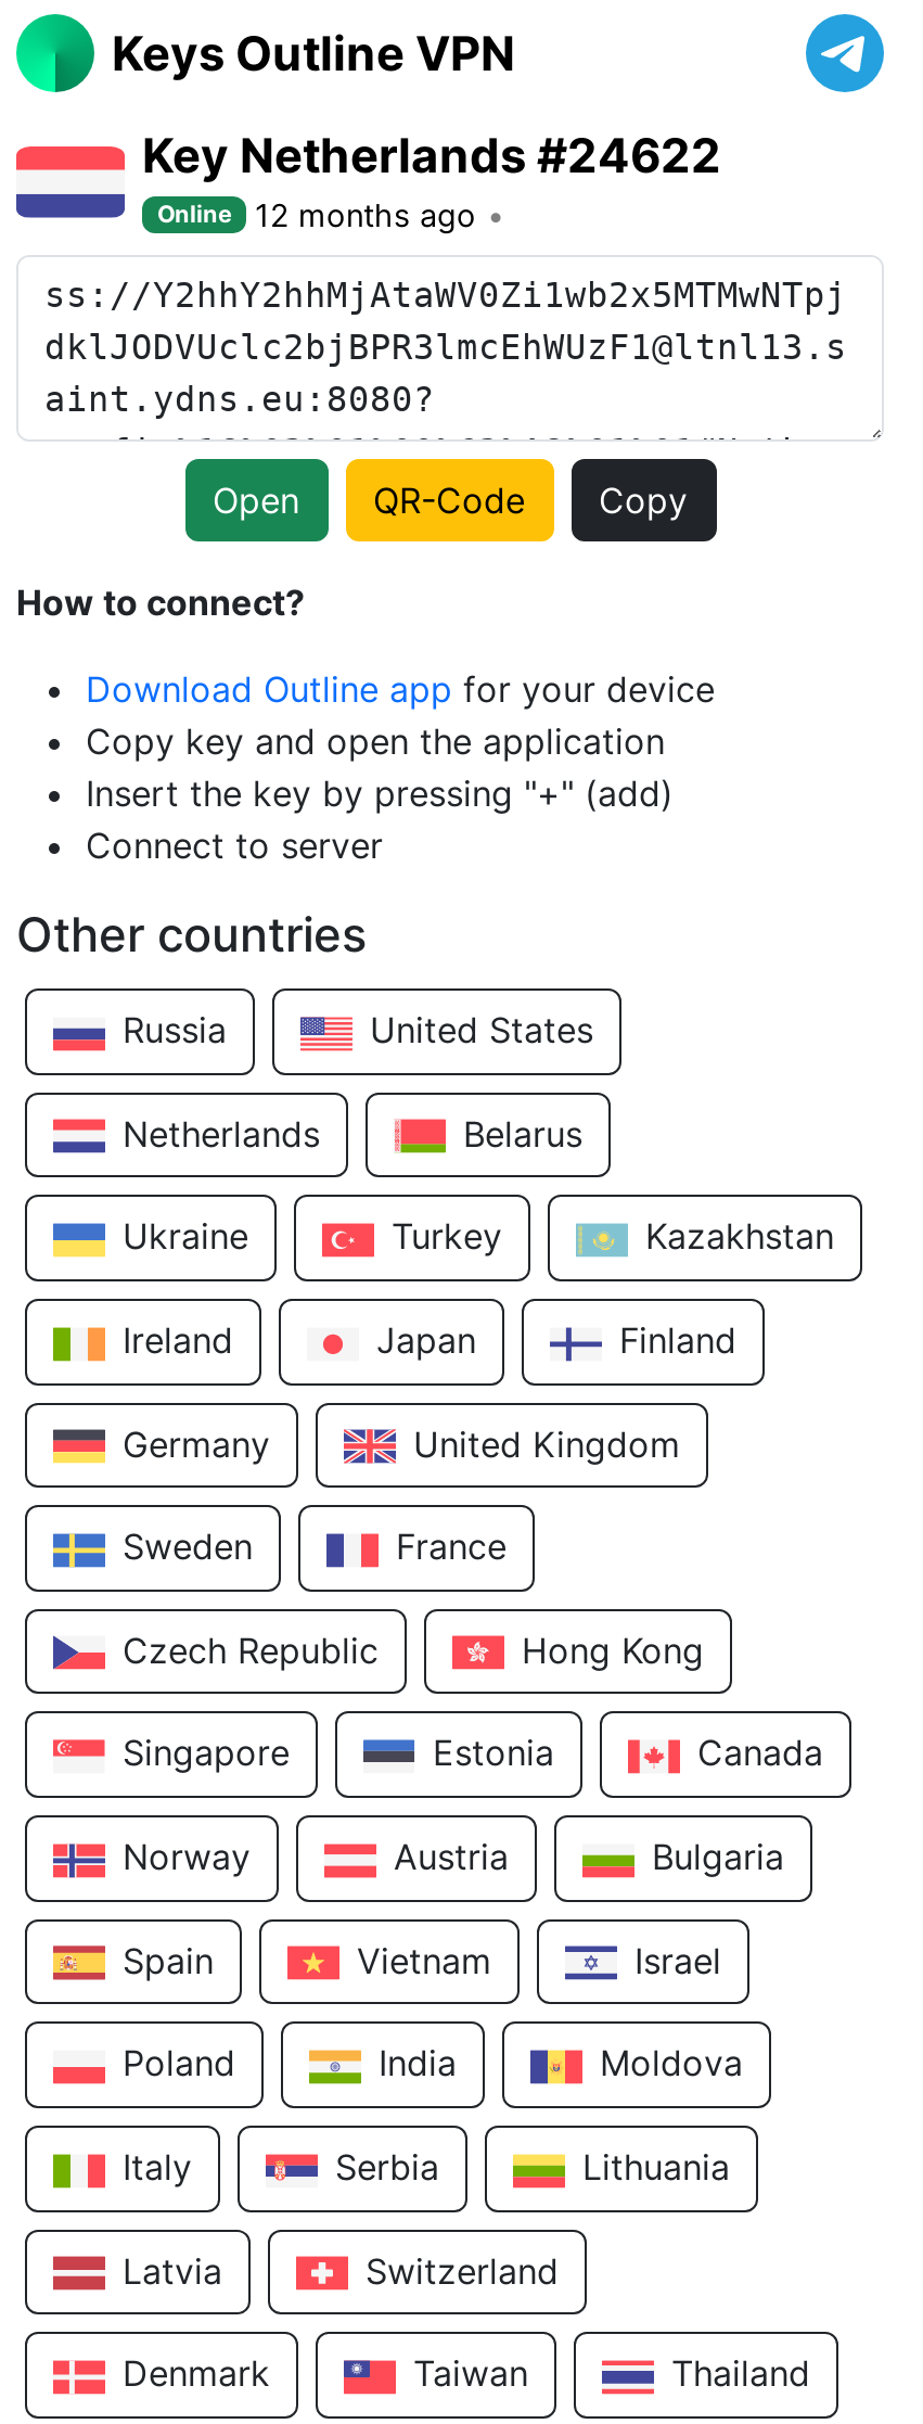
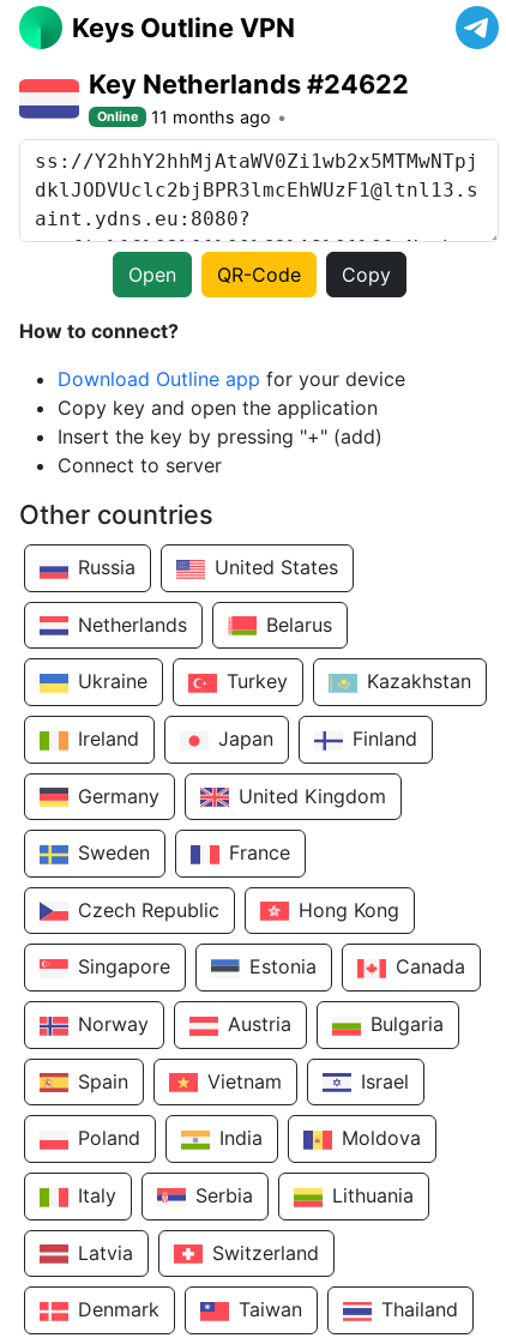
- Online 12 months ago
+ Online 11 months ago
